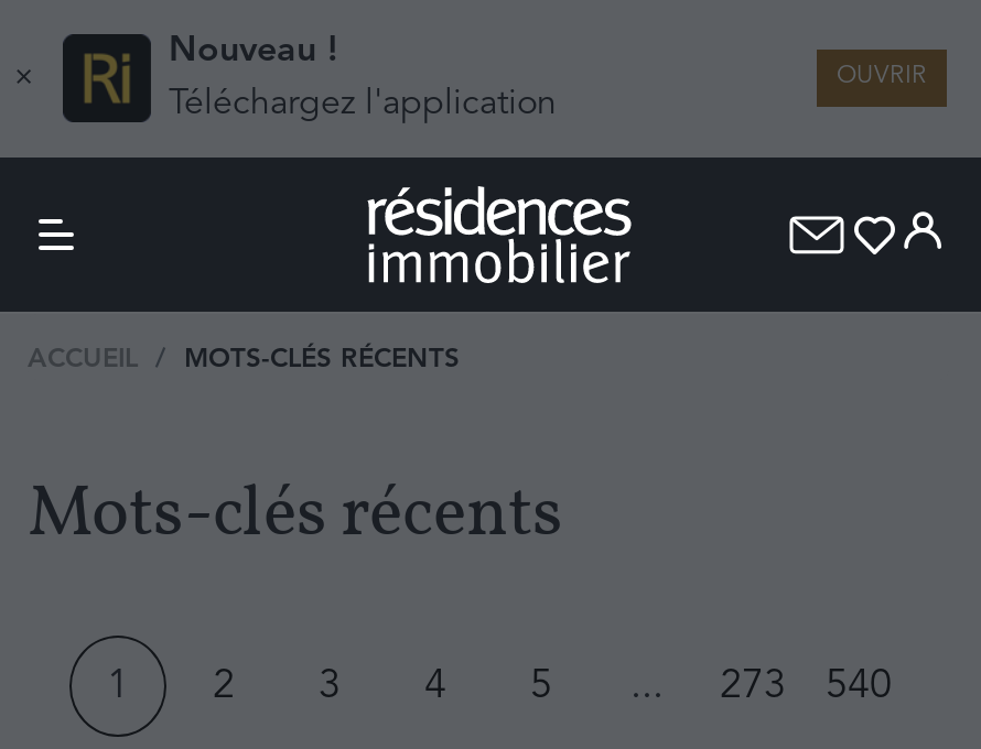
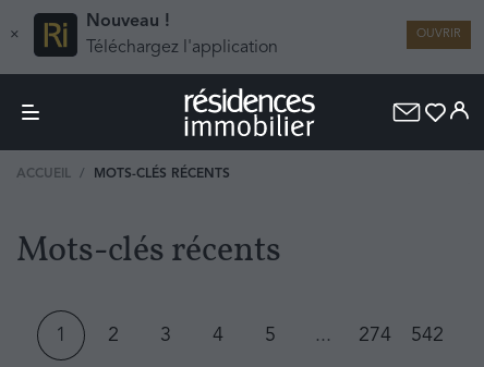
- 273
+ 274

- 540
+ 542
